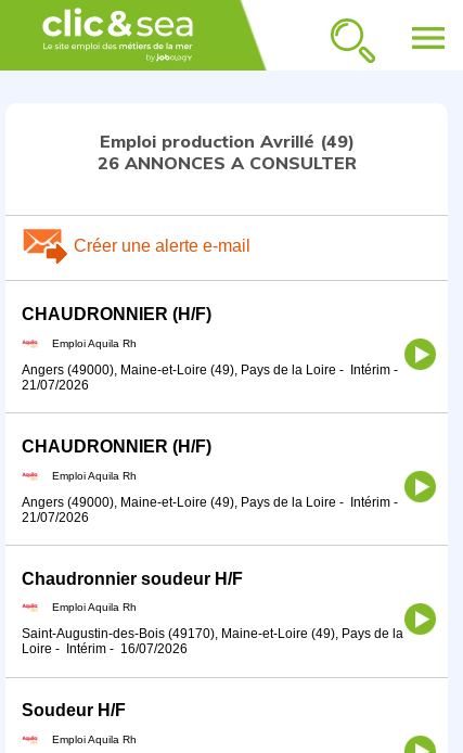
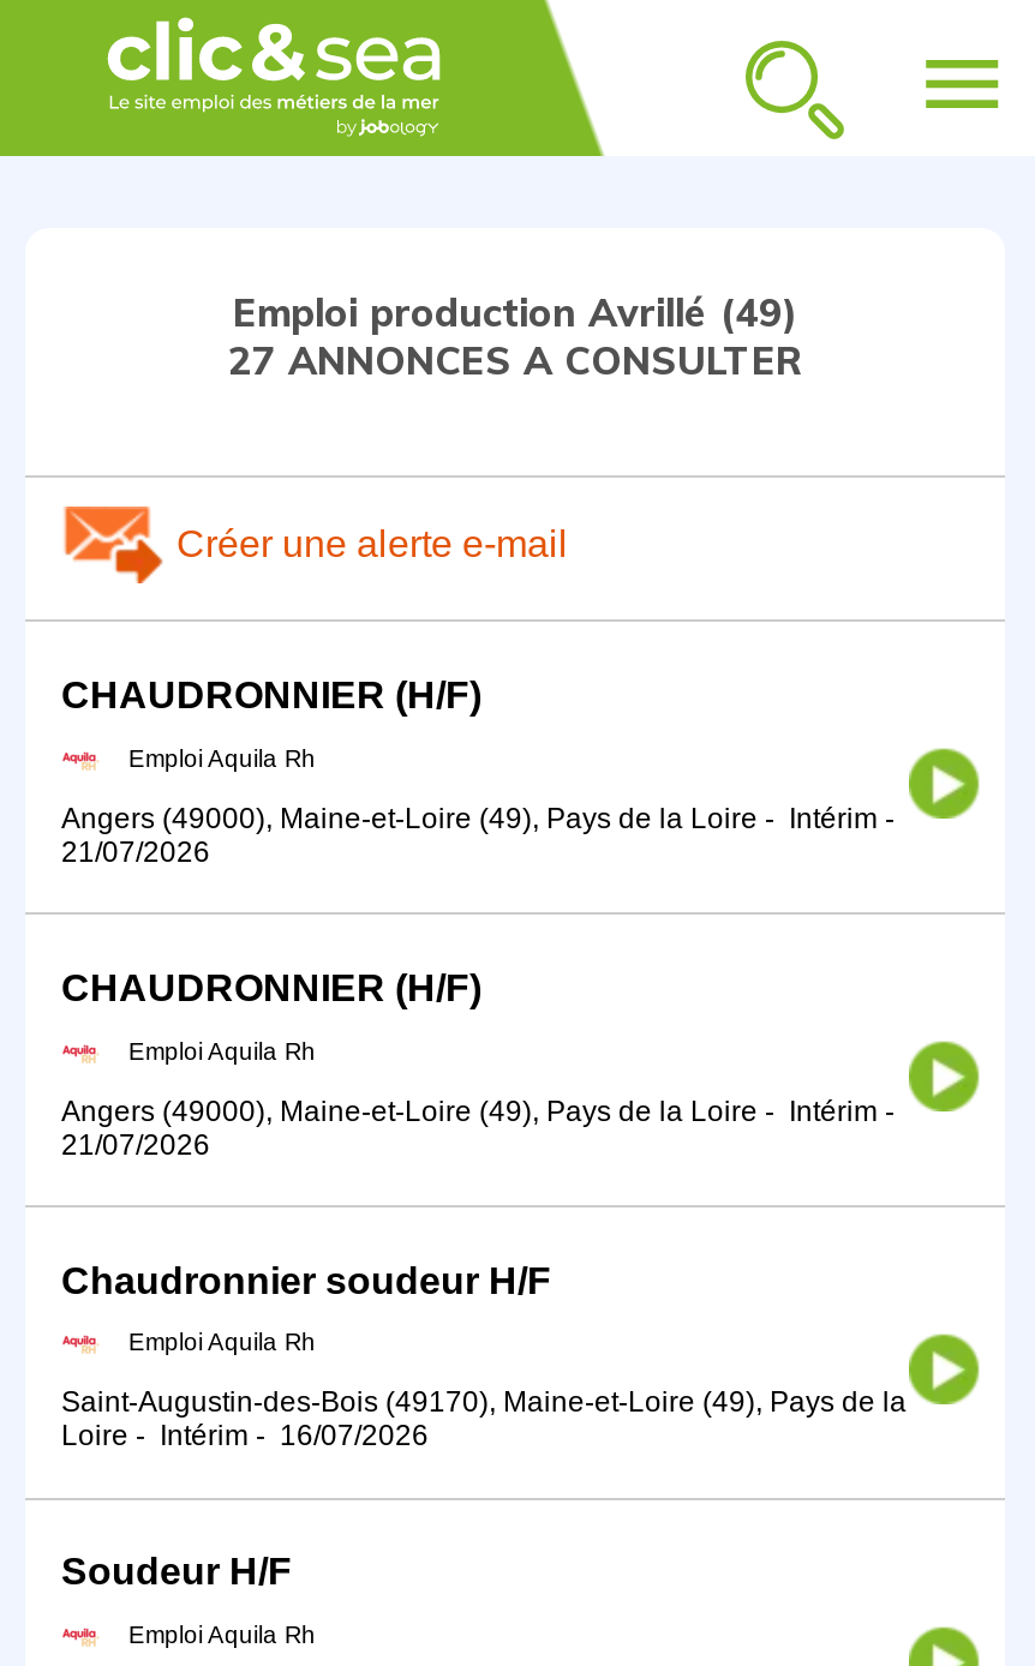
- 26 ANNONCES A CONSULTER
+ 27 ANNONCES A CONSULTER
